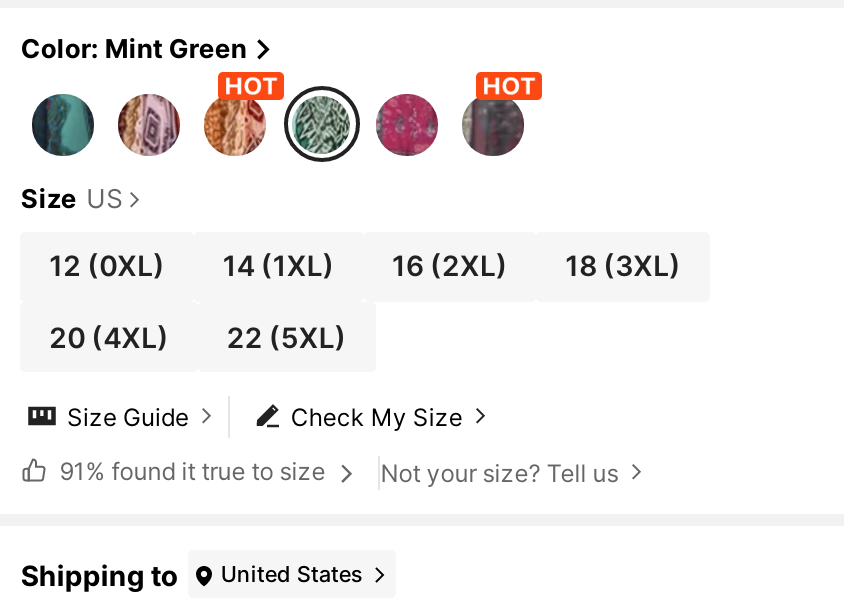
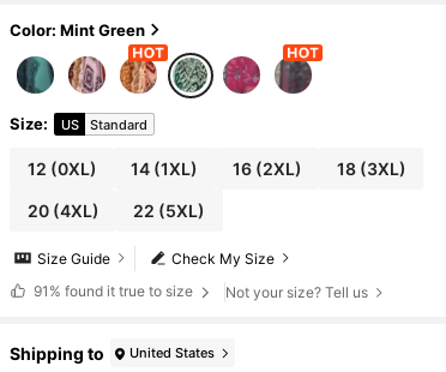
- Size US
+ Size:
+ US
+ Standard
